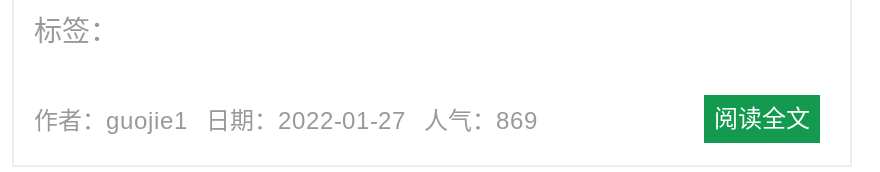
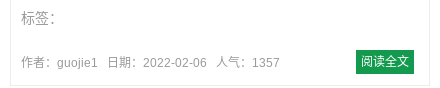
- 日期：2022-01-27
+ 日期：2022-02-06

- 人气：869
+ 人气：1357
